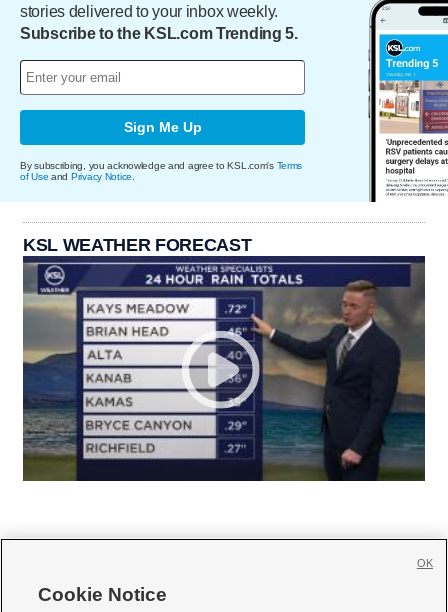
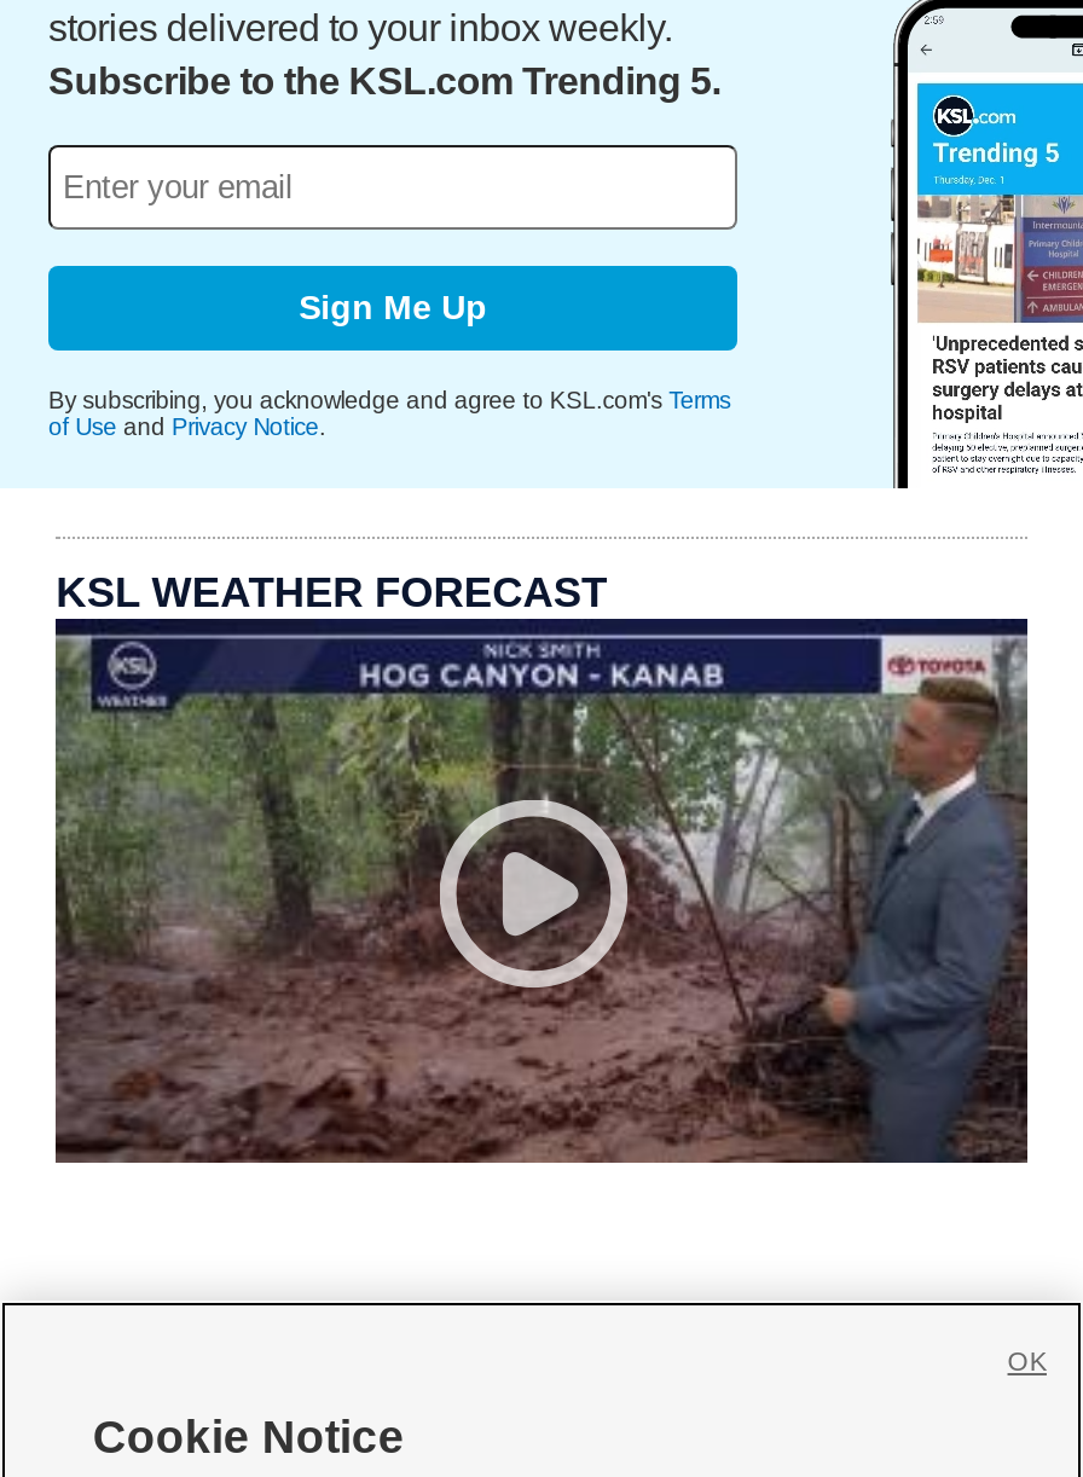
- [image]
+ [image]
